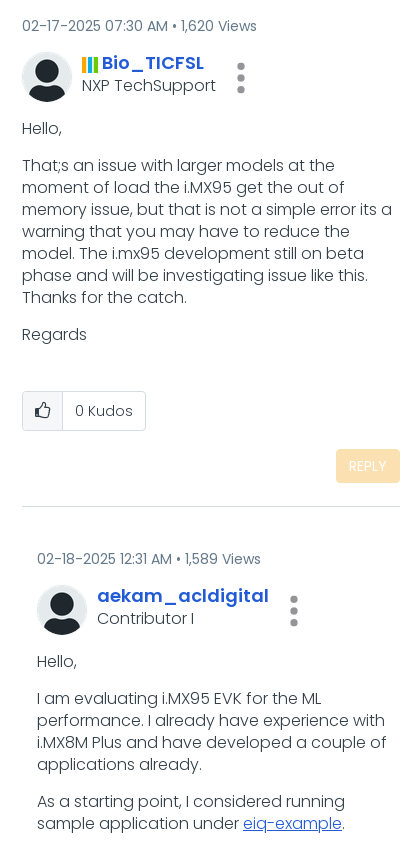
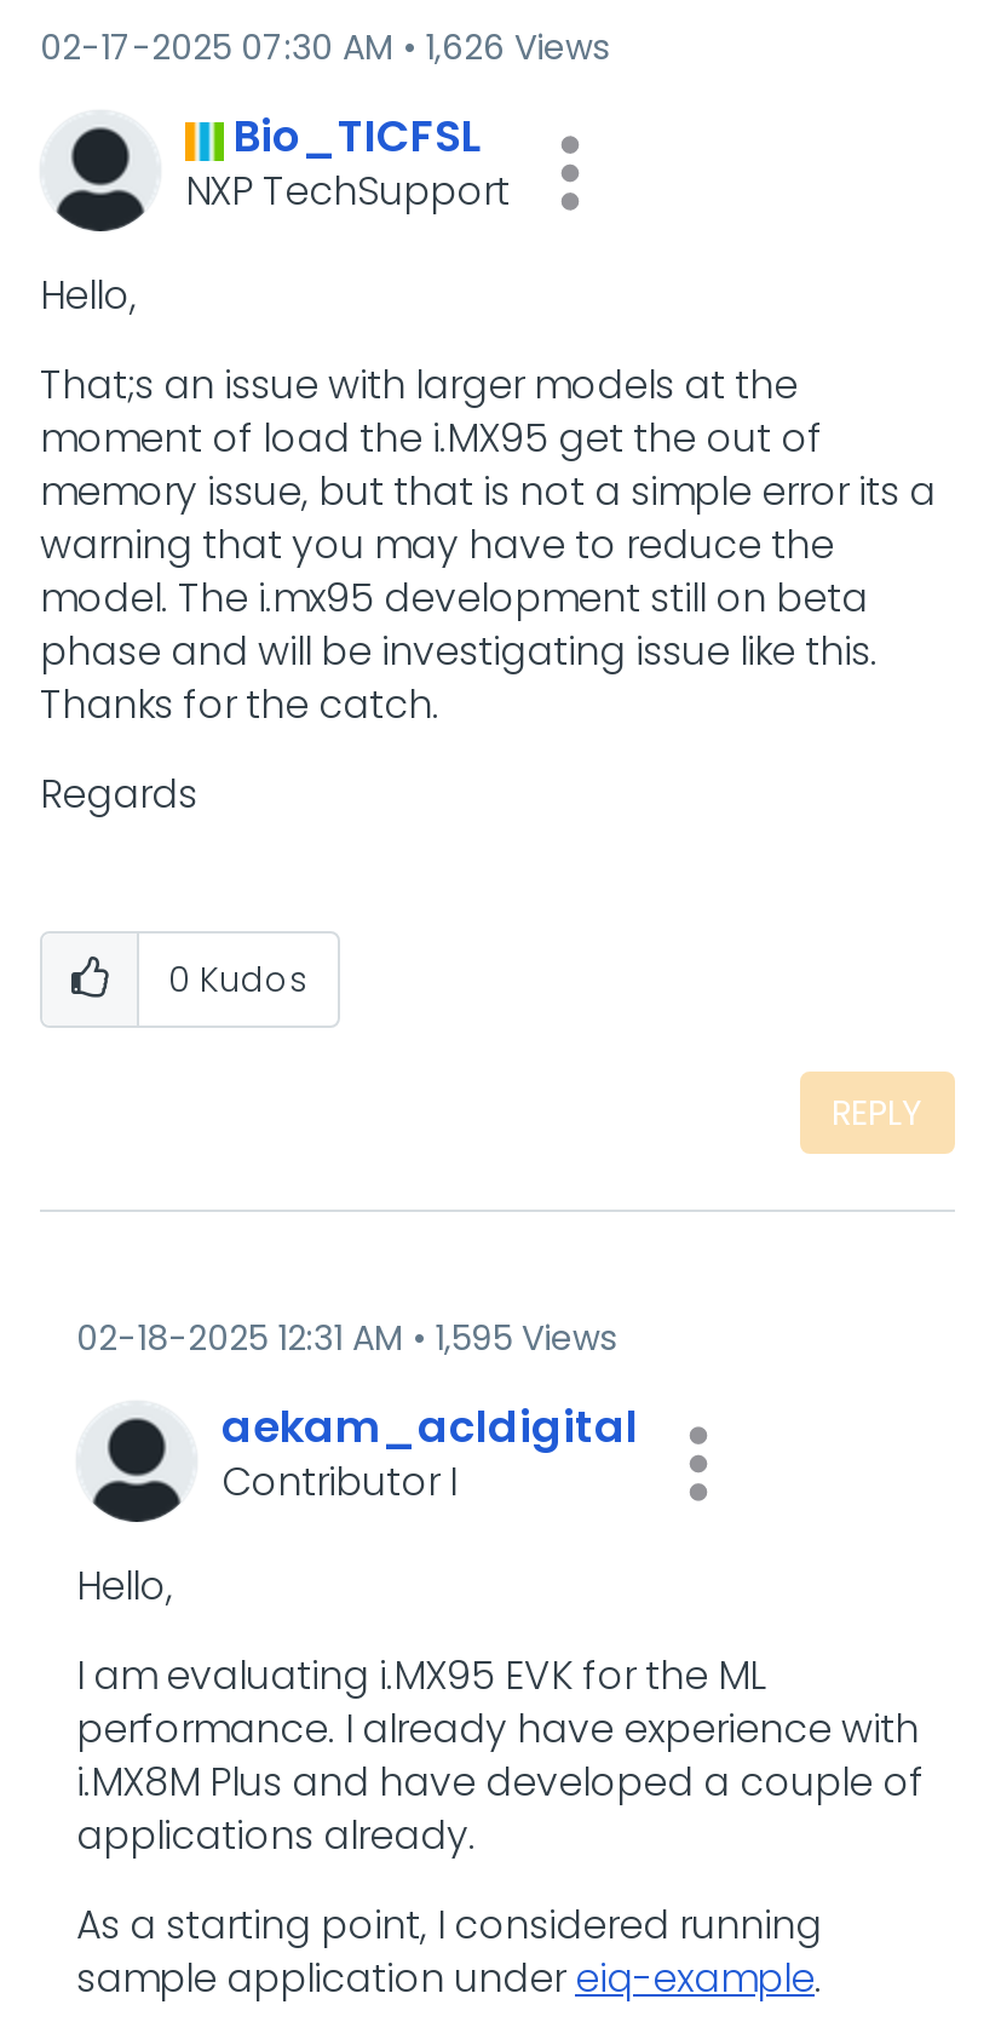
- 02-17-2025 07:30 AM 1,620 Views
+ 02-17-2025 07:30 AM 1,626 Views

- 02-18-2025 12:31 AM 1,589 Views
+ 02-18-2025 12:31 AM 1,595 Views
